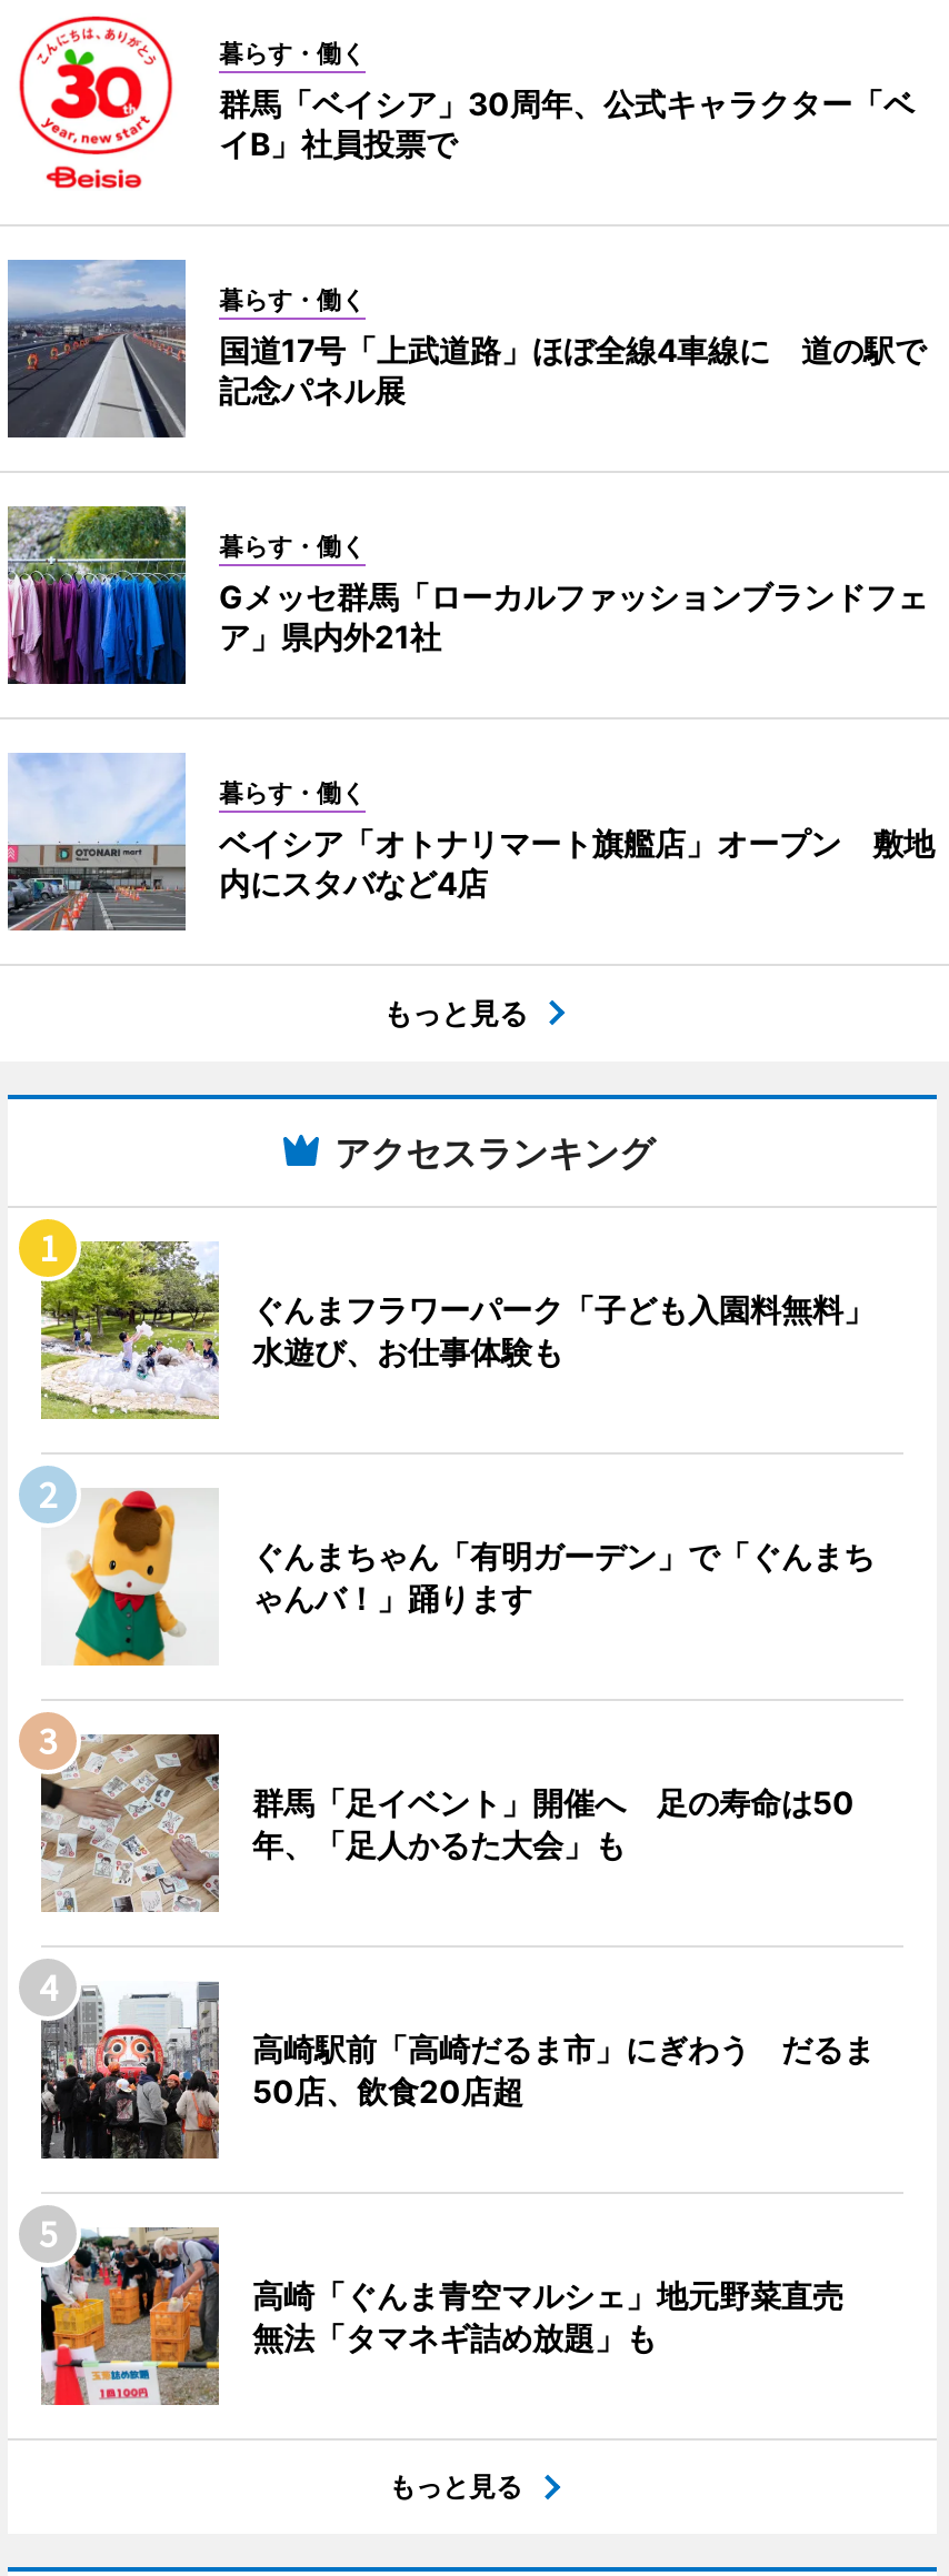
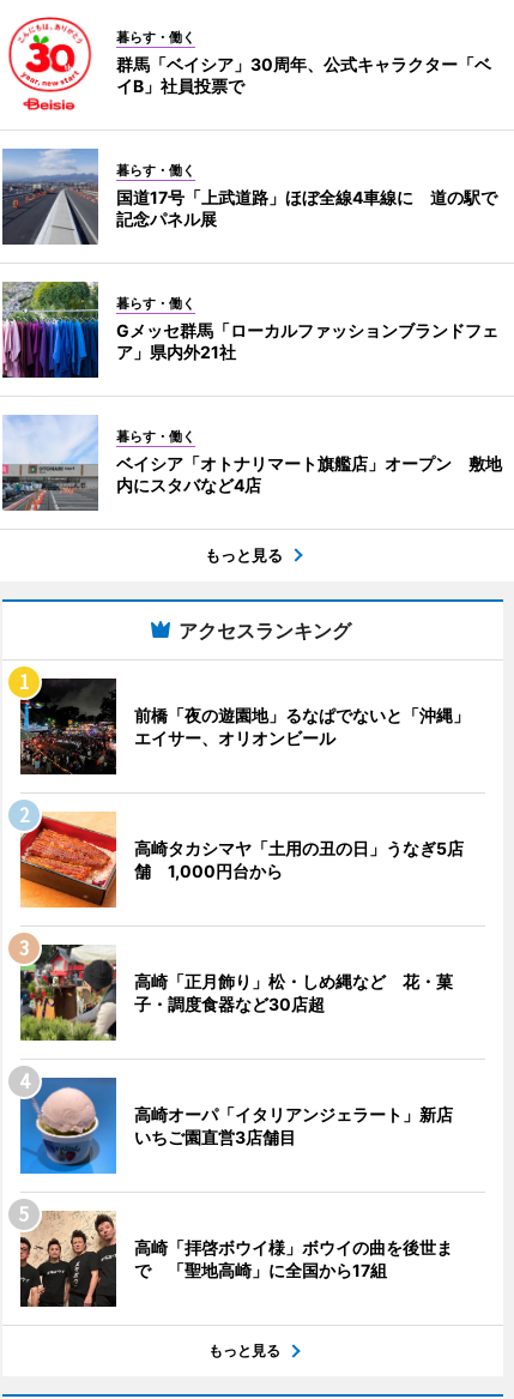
- [image]
- ぐんまフラワーパーク「子ども入園料無料」
- 水遊び、お仕事体験も
+ [image]
+ 前橋「夜の遊園地」るなぱでないと「沖縄」
+ エイサー、オリオンビール

- [image]
- ぐんまちゃん「有明ガーデン」で「ぐんまち
- ゃんバ！」踊ります
+ [image]
+ 高崎タカシマヤ「土用の丑の日」うなぎ5店
+ 舗 1,000円台から

- [image]
- 群馬「足イベント」開催へ 足の寿命は50
- 年、「足人かるた大会」も
+ [image]
+ 高崎「正月飾り」松・しめ縄など 花・菓
+ 子・調度食器など30店超

- [image]
- 高崎駅前「高崎だるま市」にぎわう だるま
- 50店、飲食20店超
+ [image]
+ 高崎オーパ「イタリアンジェラート」新店
+ いちご園直営3店舗目

- [image]
- 高崎「ぐんま青空マルシェ」地元野菜直売
- 無法「タマネギ詰め放題」も
+ [image]
+ 高崎「拝啓ボウイ様」ボウイの曲を後世ま
+ で 「聖地高崎」に全国から17組
